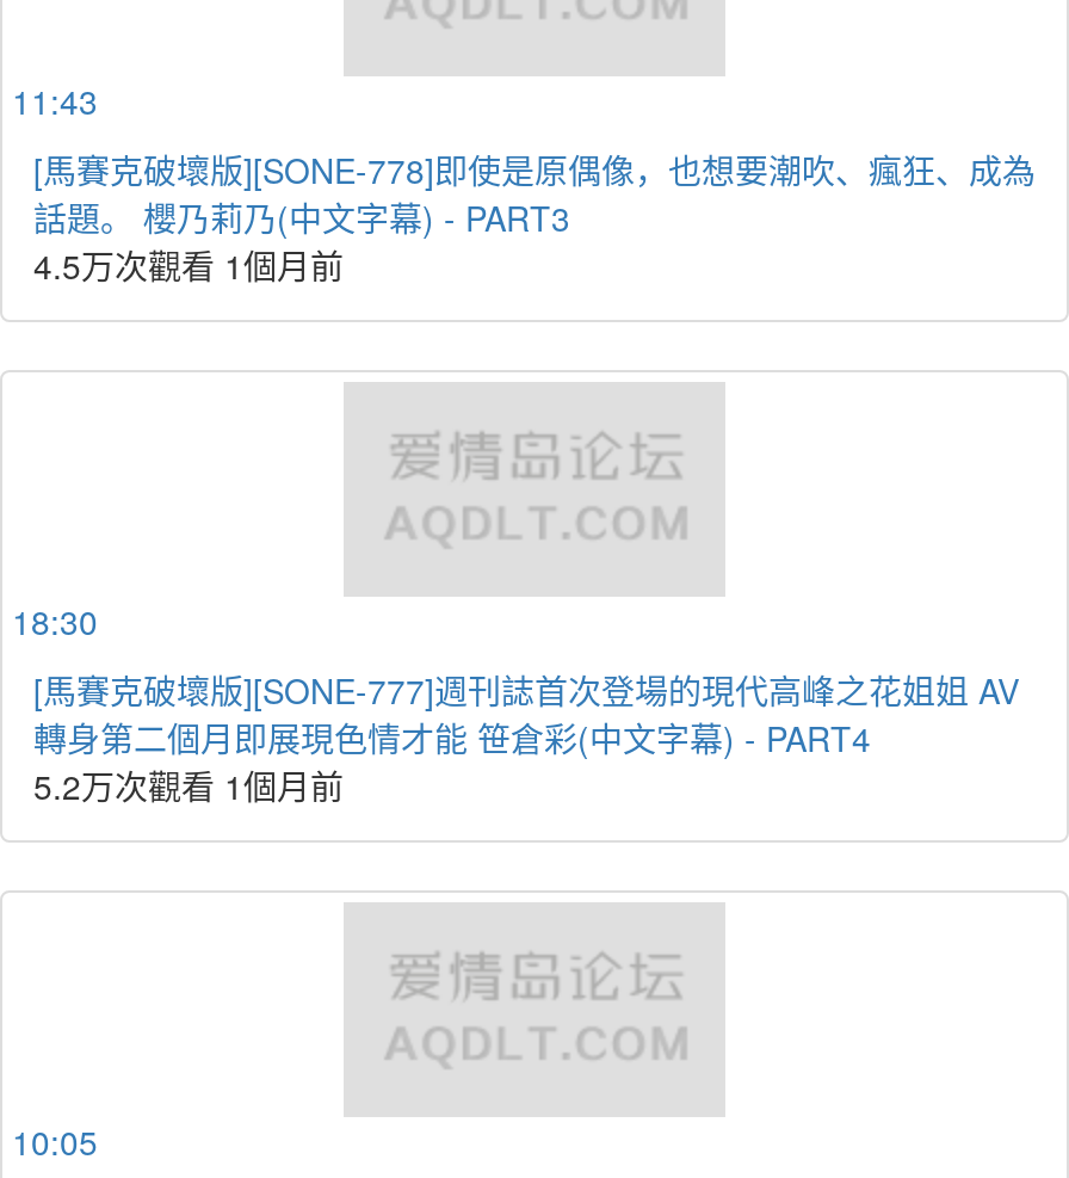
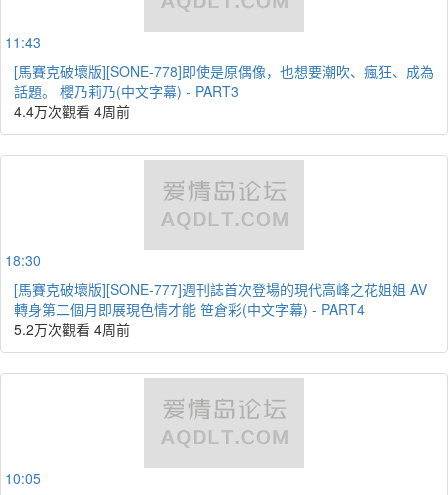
- 4.5万次觀看 1個月前
+ 4.4万次觀看 4周前

- 5.2万次觀看 1個月前
+ 5.2万次觀看 4周前
